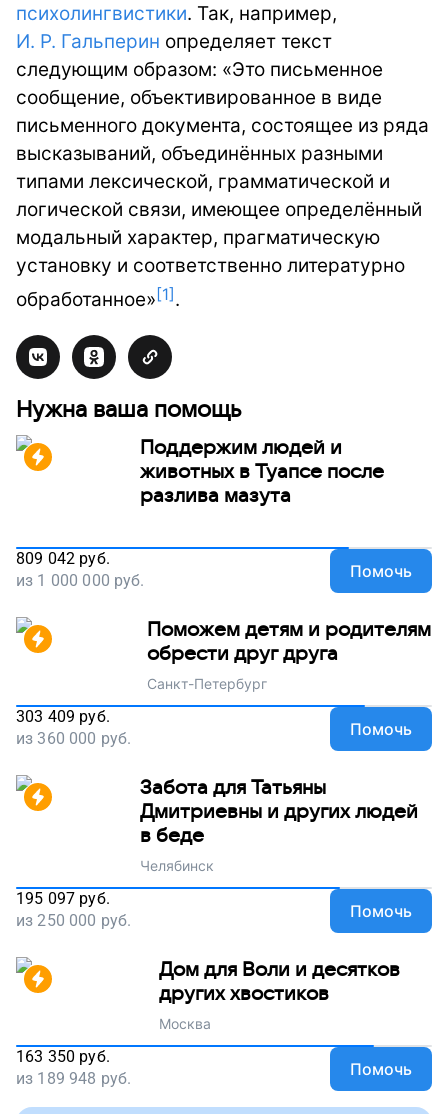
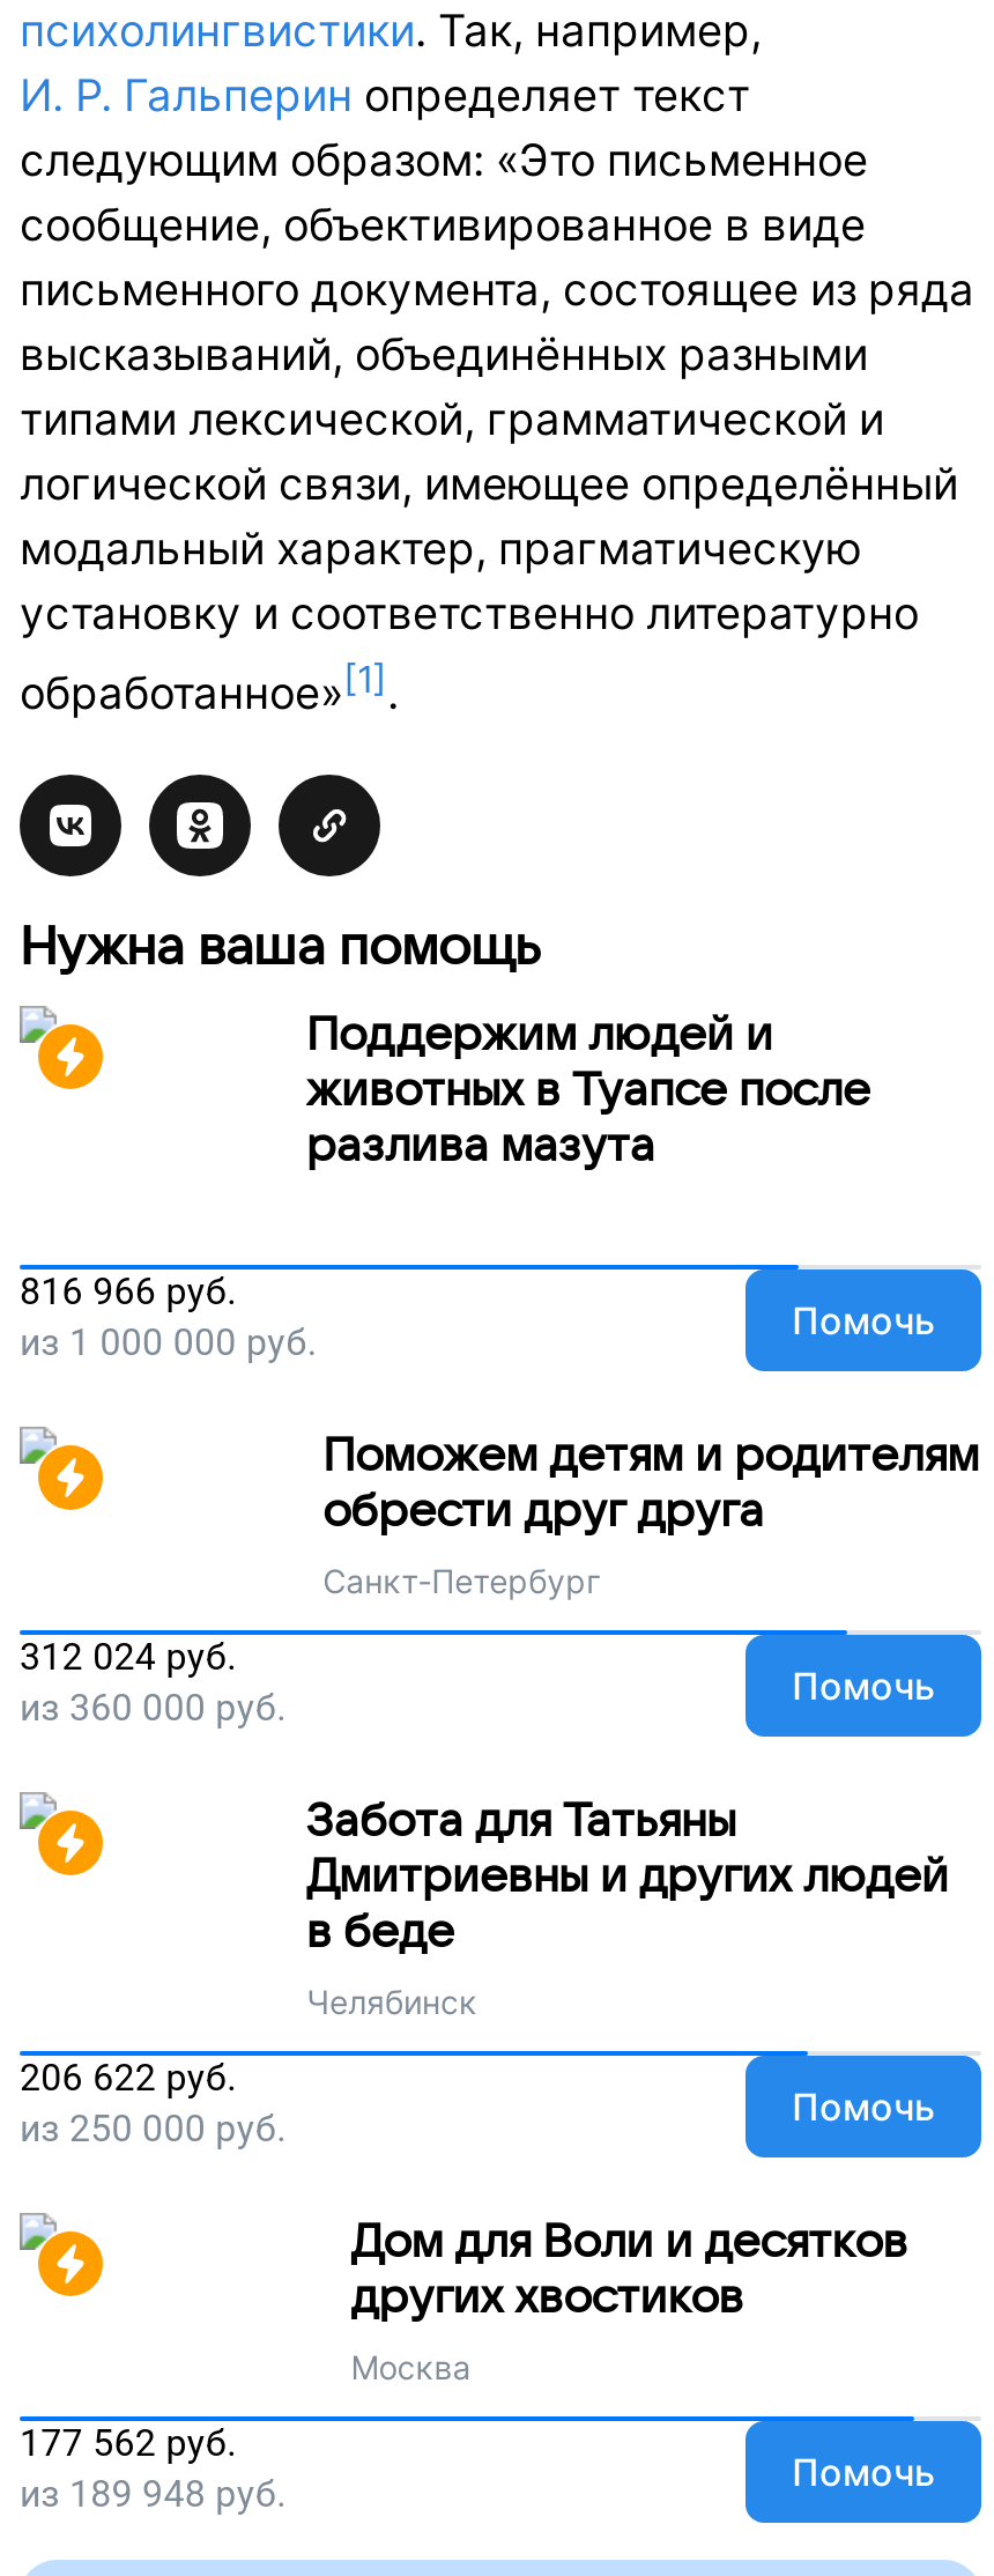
- 809 042 руб.
+ 816 966 руб.

- 303 409 руб.
+ 312 024 руб.

- 195 097 руб.
+ 206 622 руб.

- 163 350 руб.
+ 177 562 руб.
